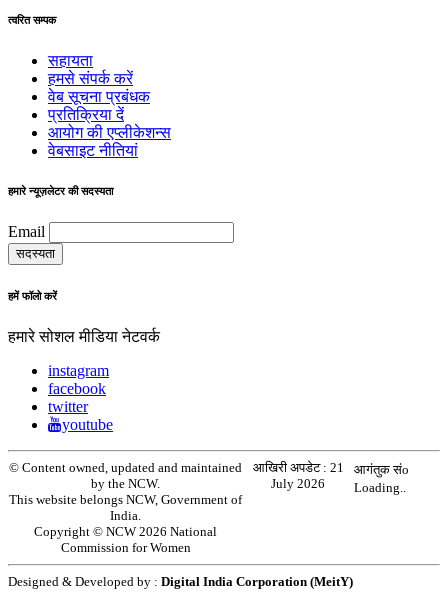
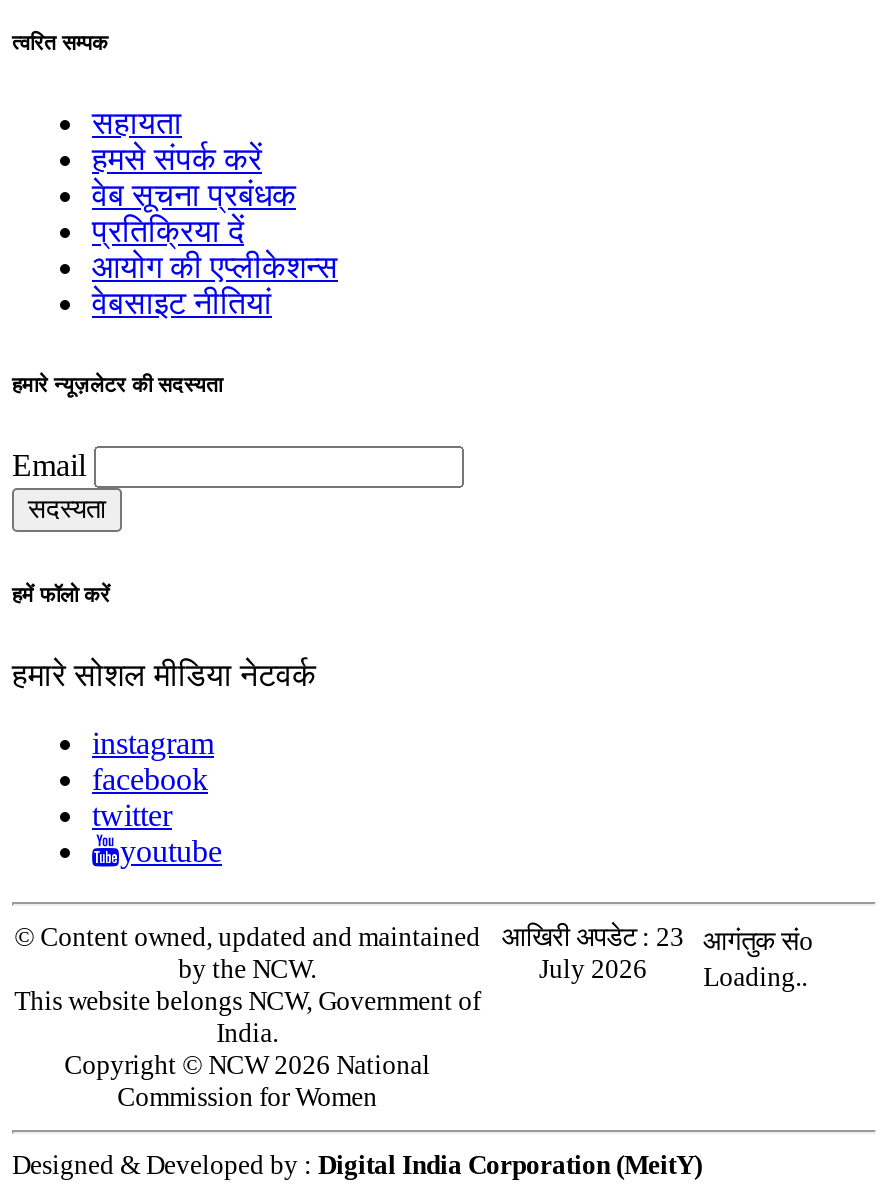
- आखिरी अपडेट : 21
+ आखिरी अपडेट : 23
